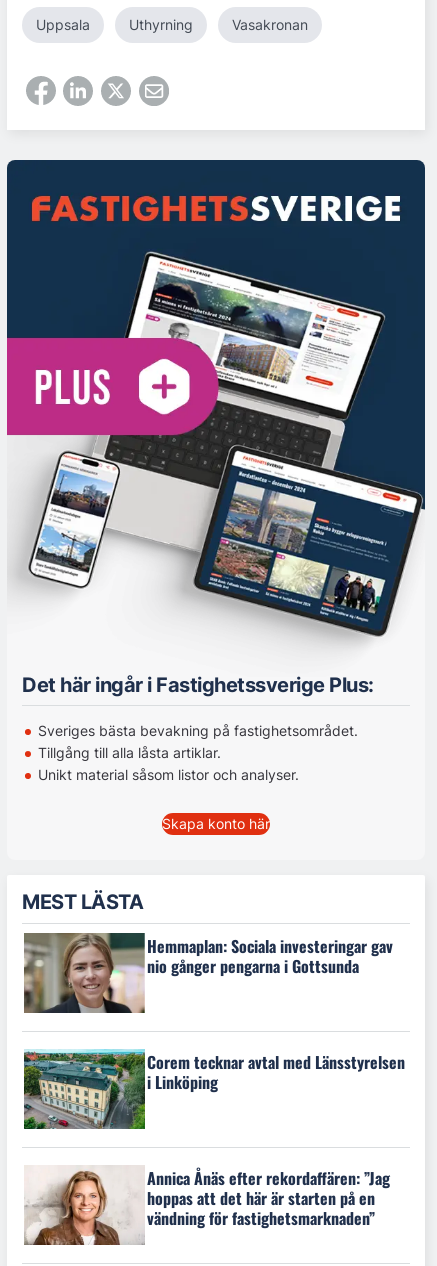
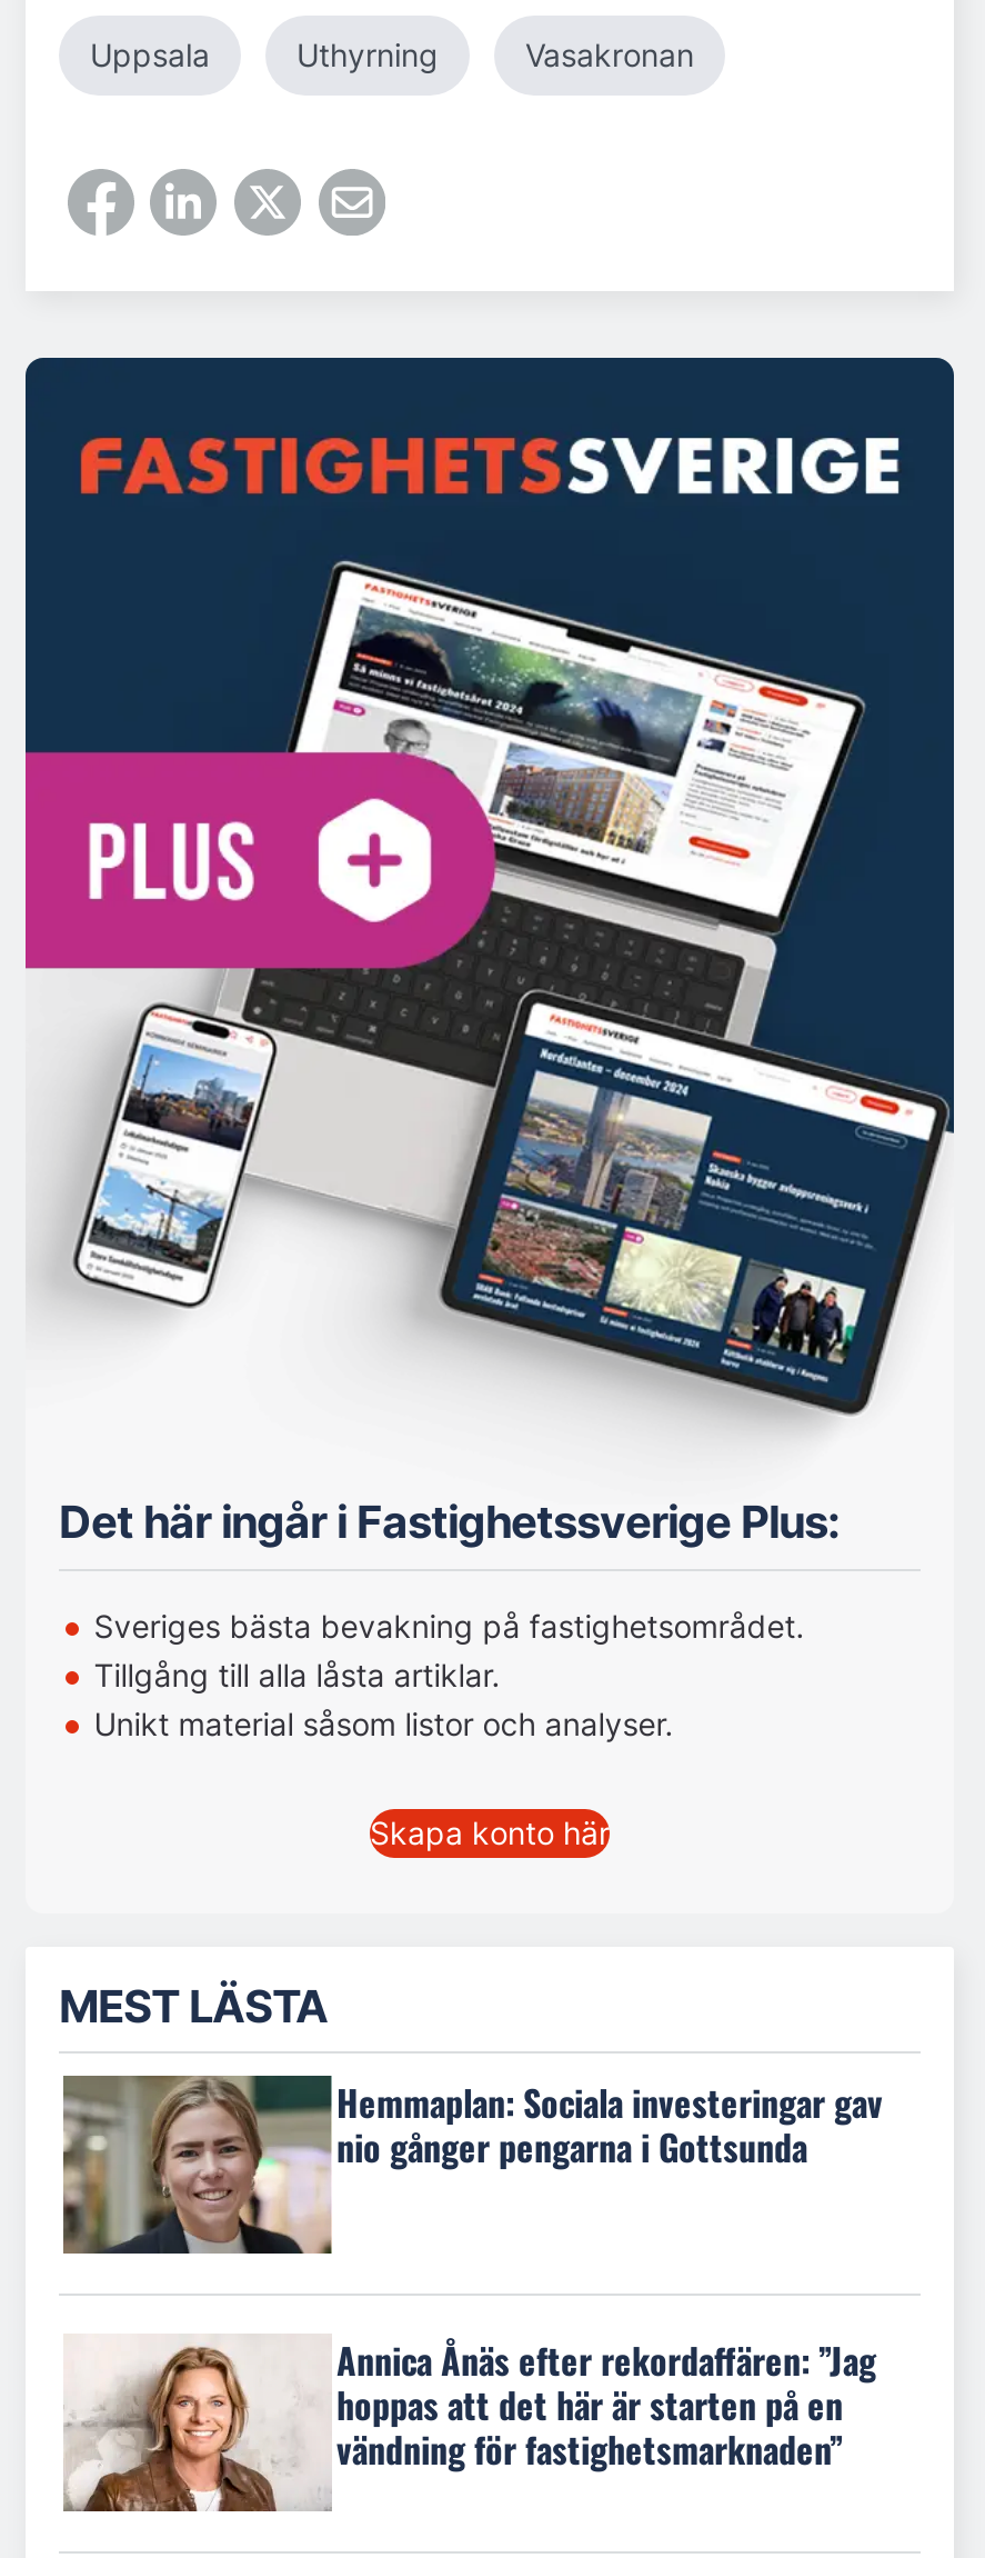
- [image]
- Corem tecknar avtal med Länsstyrelsen
- i Linköping
